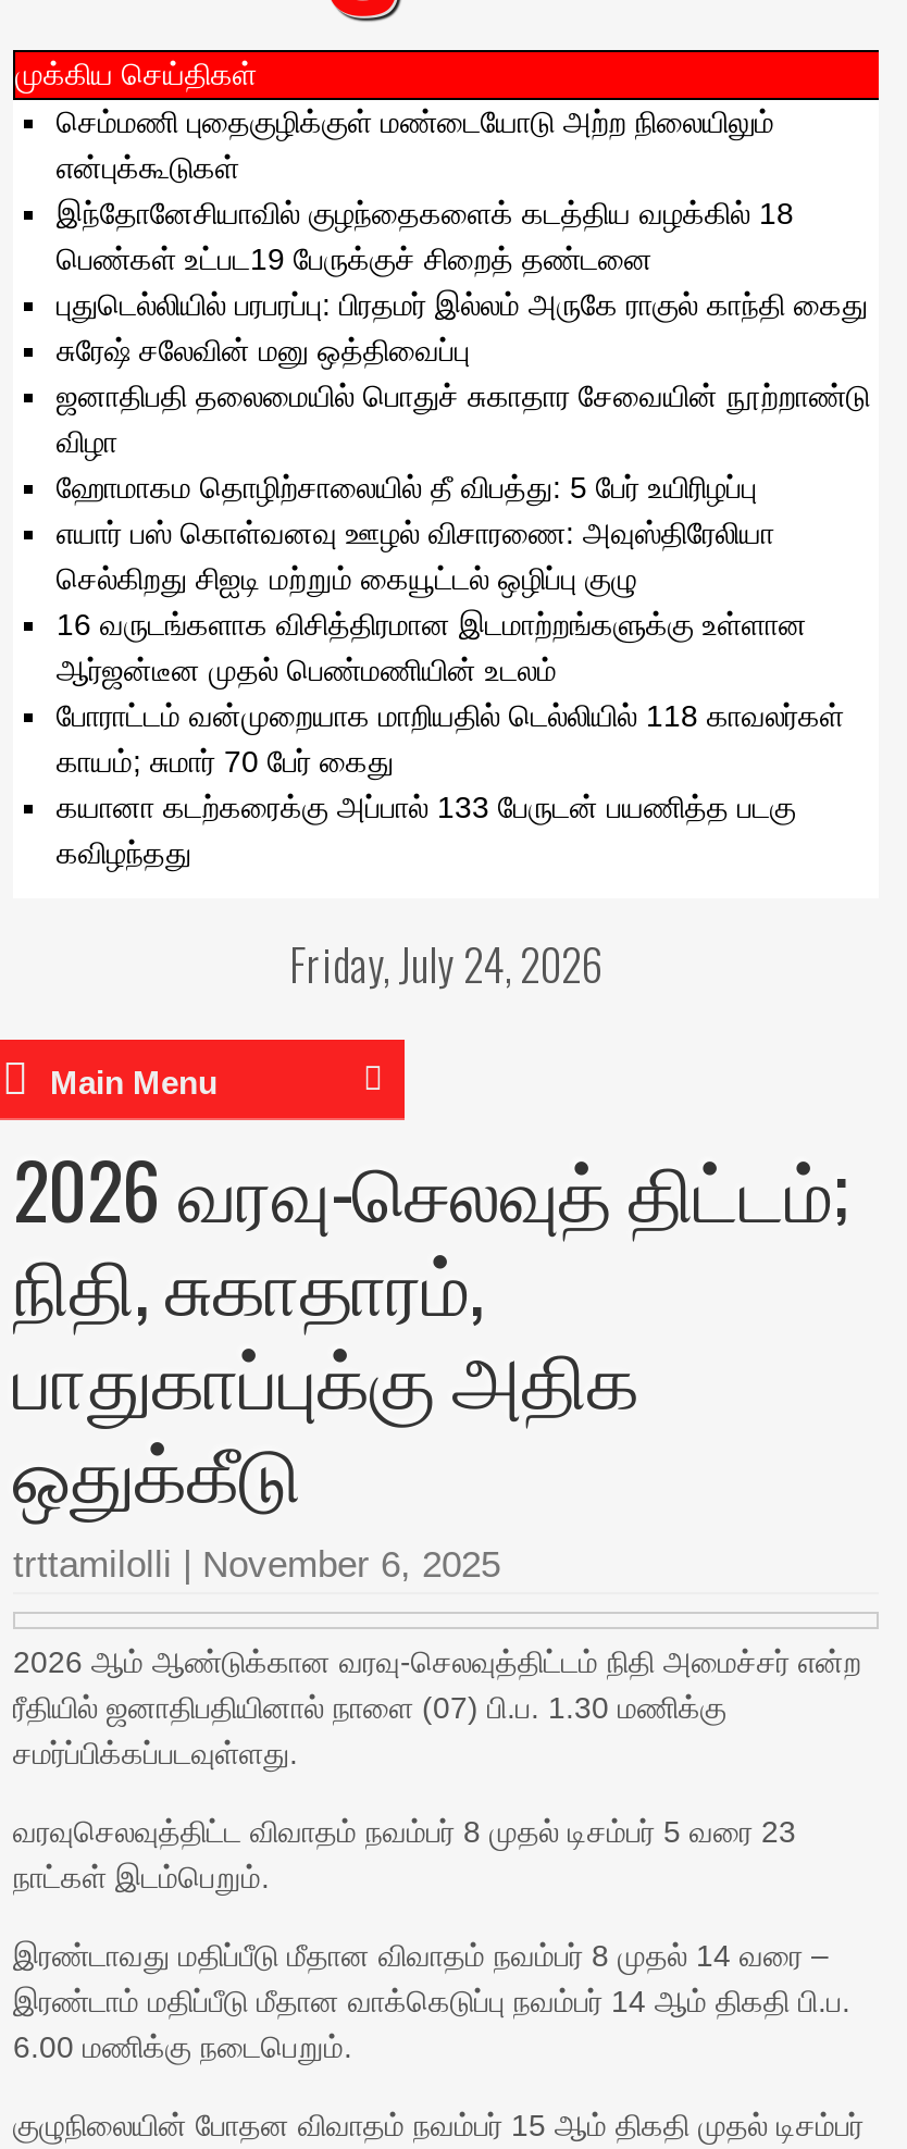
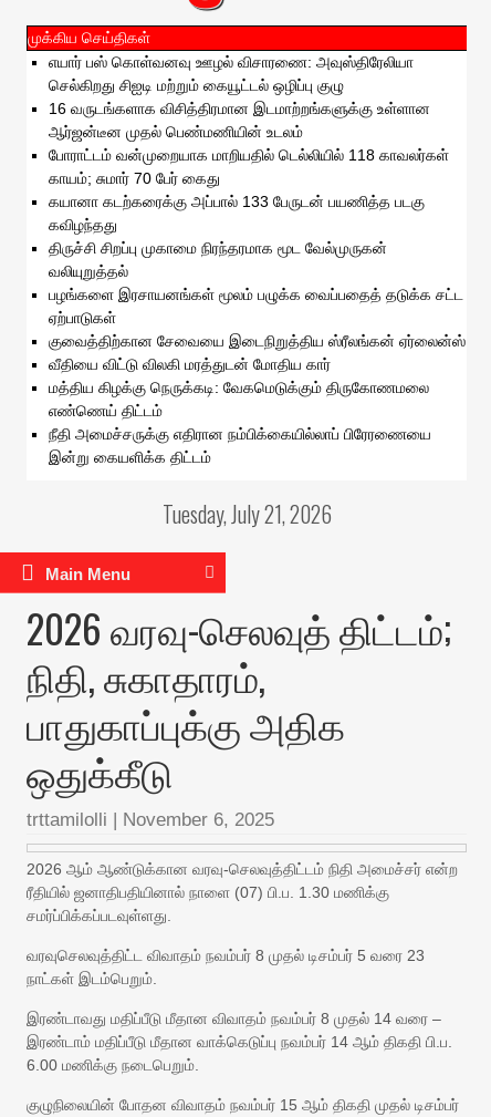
- செம்மணி புதைகுழிக்குள் மண்டையோடு அற்ற நிலையிலும்
- என்புக்கூடுகள்
- இந்தோனேசியாவில் குழந்தைகளைக் கடத்திய வழக்கில் 18
- பெண்கள் உட்பட19 பேருக்குச் சிறைத் தண்டனை
- புதுடெல்லியில் பரபரப்பு: பிரதமர் இல்லம் அருகே ராகுல் காந்தி கைது
- சுரேஷ் சலேவின் மனு ஒத்திவைப்பு
- ஜனாதிபதி தலைமையில் பொதுச் சுகாதார சேவையின் நூற்றாண்டு
- விழா
- ஹோமாகம தொழிற்சாலையில் தீ விபத்து: 5 பேர் உயிரிழப்பு

moved up: எயார் பஸ் கொள்வனவு ஊழல் விசாரணை: அவுஸ்திரேலியா | செல்கிறது சிஐடி மற்றும் கையூட்டல் ஒழிப்பு குழு | ஆர்ஜன்டீன முதல் பெண்மணியின் உடலம் | போராட்டம் வன்முறையாக மாறியதில் டெல்லியில் 118 காவலர்கள் | காயம்; சுமார் 70 பேர் கைது | கயானா கடற்கரைக்கு அப்பால் 133 பேருடன் பயணித்த படகு | கவிழந்தது

- Friday, July 24, 2026
+ திருச்சி சிறப்பு முகாமை நிரந்தரமாக மூட வேல்முருகன்
+ வலியுறுத்தல்
+ பழங்களை இரசாயனங்கள் மூலம் பழுக்க வைப்பதைத் தடுக்க சட்ட
+ ஏற்பாடுகள்
+ குவைத்திற்கான சேவையை இடைநிறுத்திய ஸ்ரீலங்கன் ஏர்லைன்ஸ்
+ வீதியை விட்டு விலகி மரத்துடன் மோதிய கார்
+ மத்திய கிழக்கு நெருக்கடி: வேகமெடுக்கும் திருகோணமலை
+ எண்ணெய் திட்டம்
+ நீதி அமைச்சருக்கு எதிரான நம்பிக்கையில்லாப் பிரேரணையை
+ இன்று கையளிக்க திட்டம்
+ Tuesday, July 21, 2026
